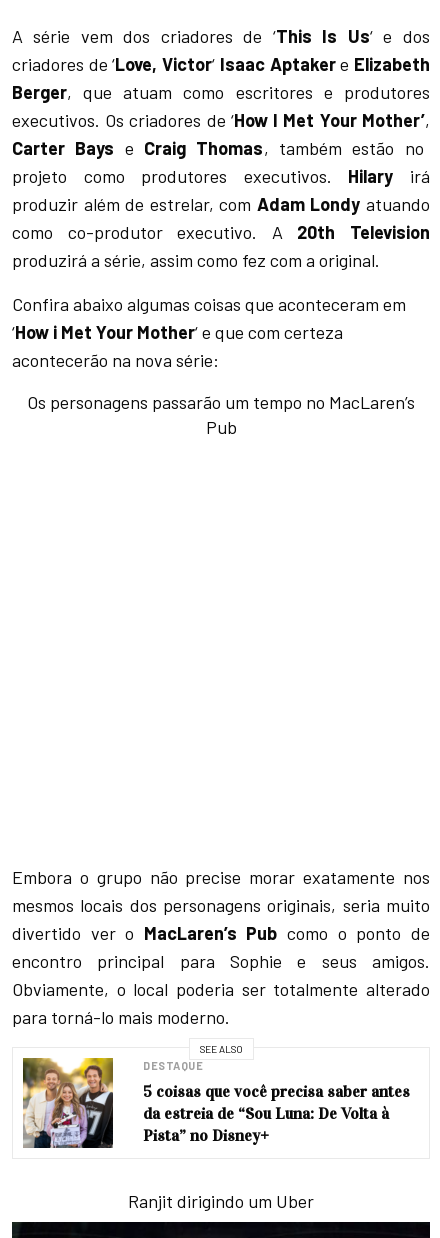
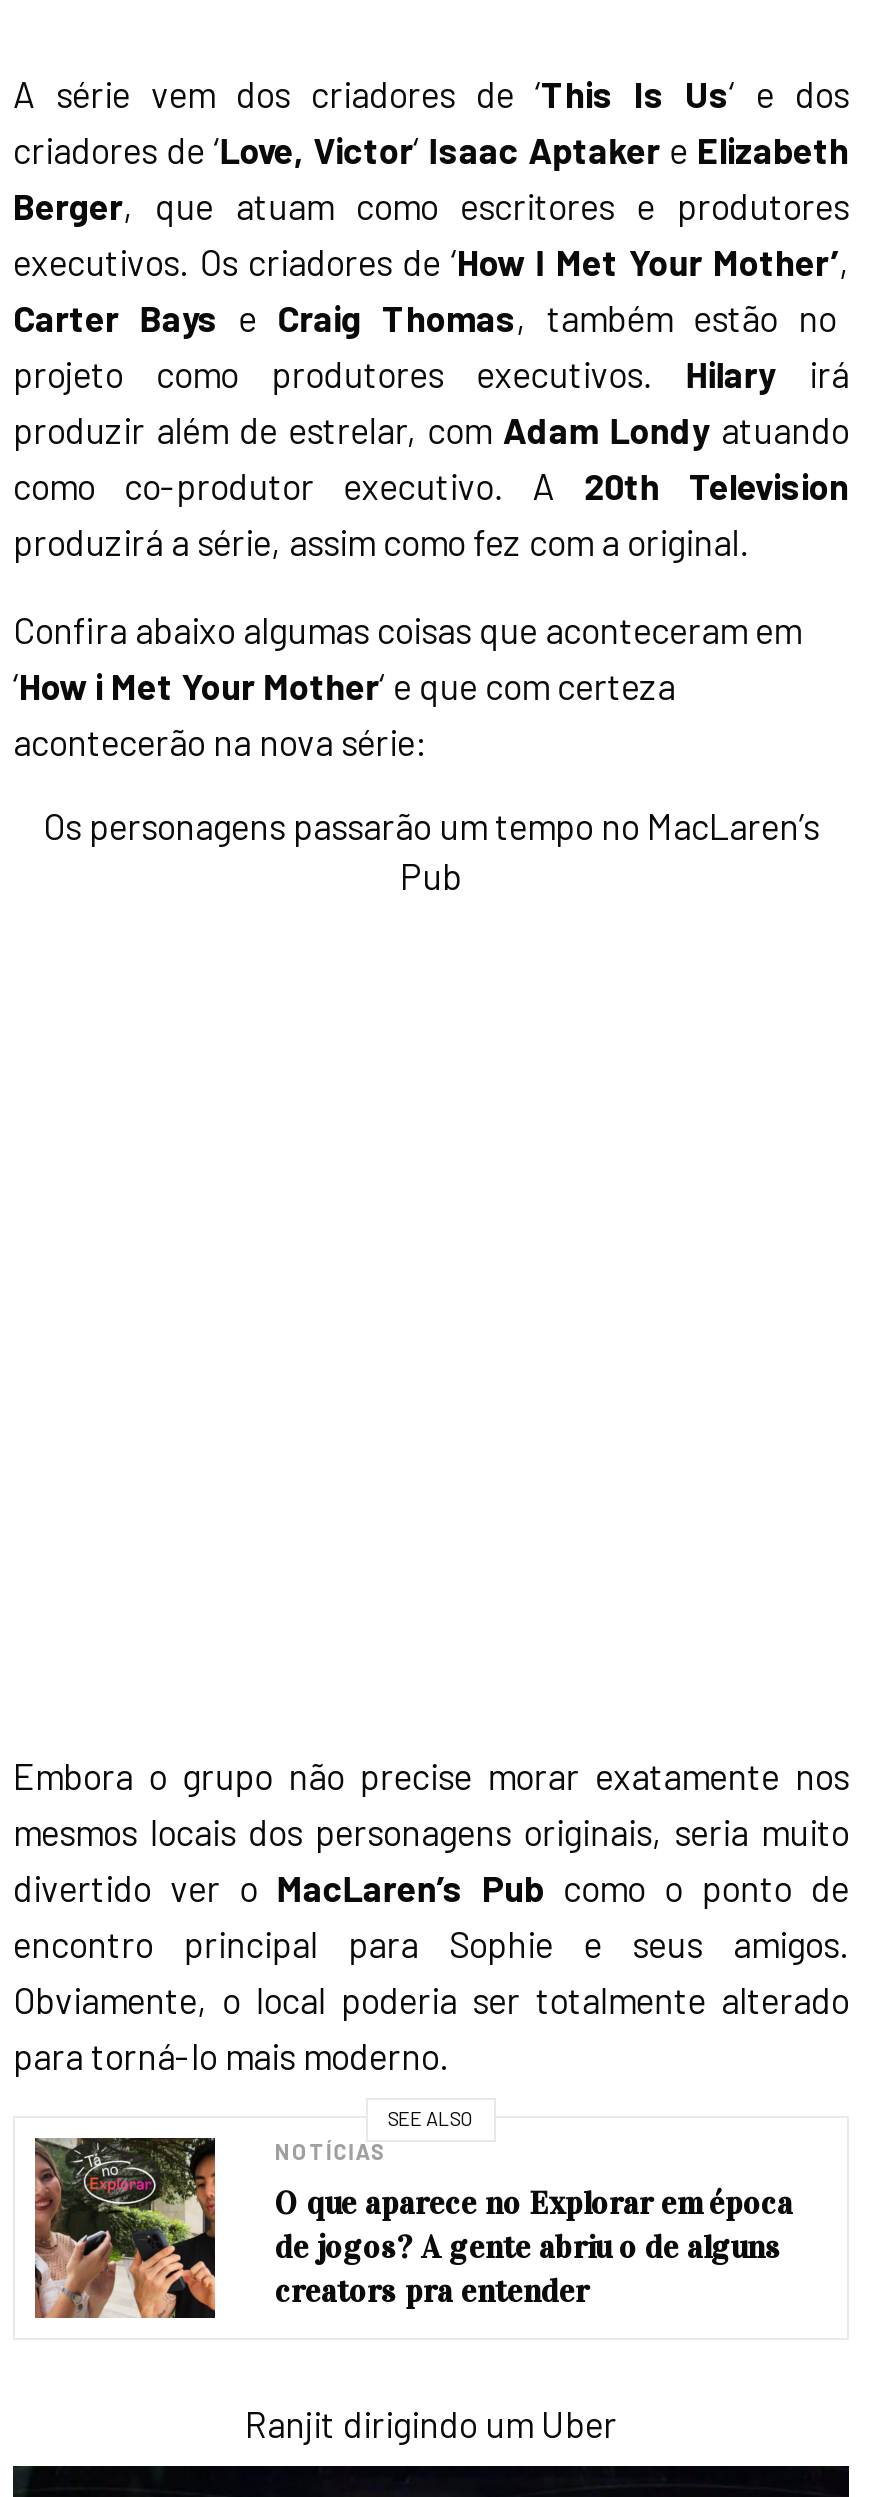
- [image]
- DESTAQUE
+ [image]
+ NOTÍCIAS

- 5 coisas que você precisa saber antes
- da estreia de “Sou Luna: De Volta à
- Pista” no Disney+
+ O que aparece no Explorar em época
+ de jogos? A gente abriu o de alguns
+ creators pra entender
